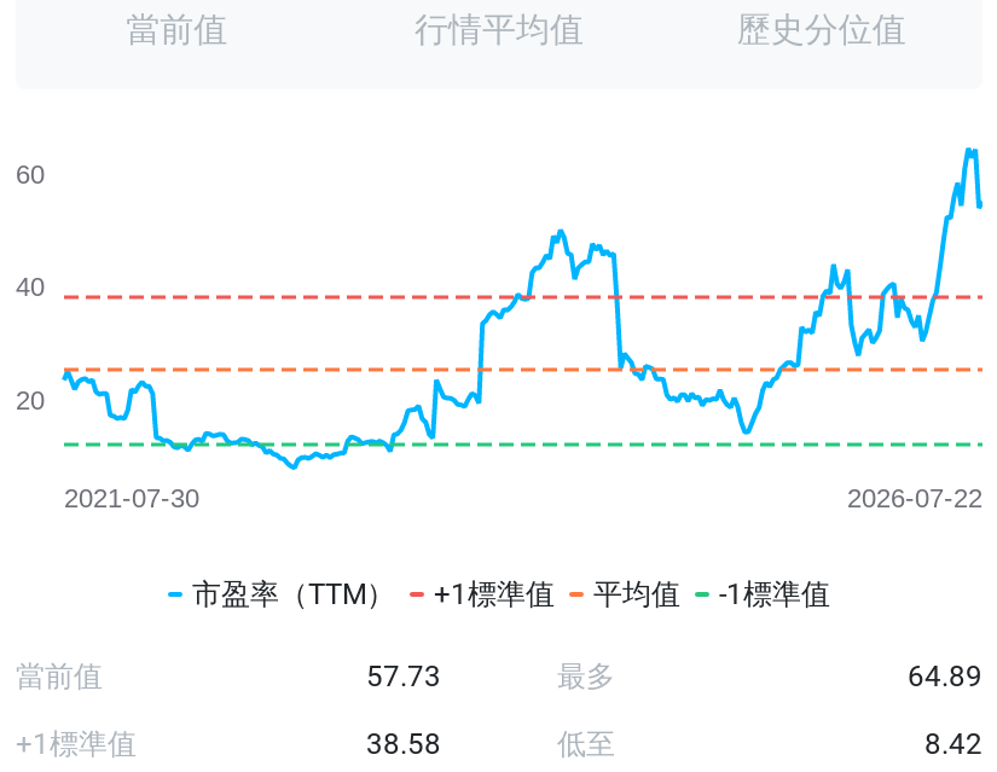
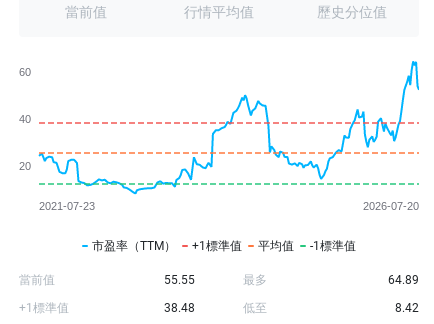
- 57.73
+ 55.55

- 38.58
+ 38.48
